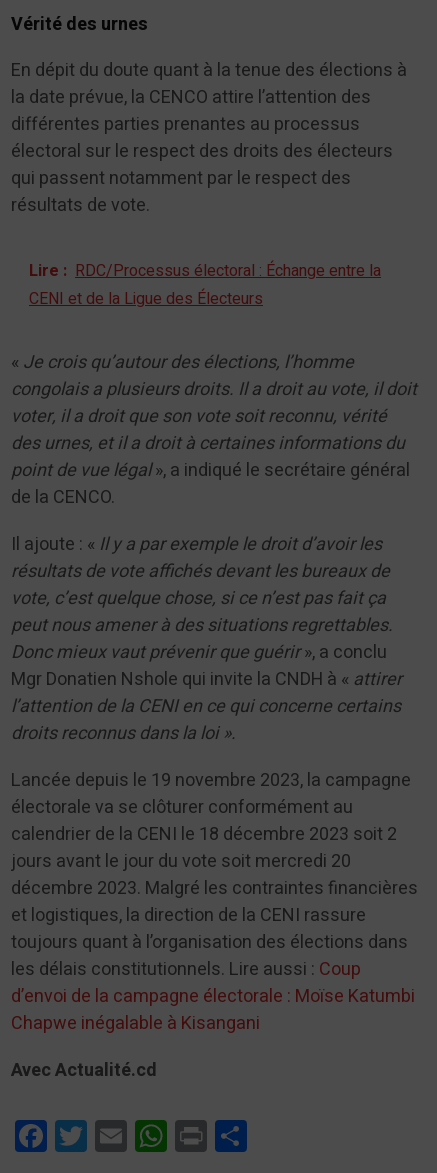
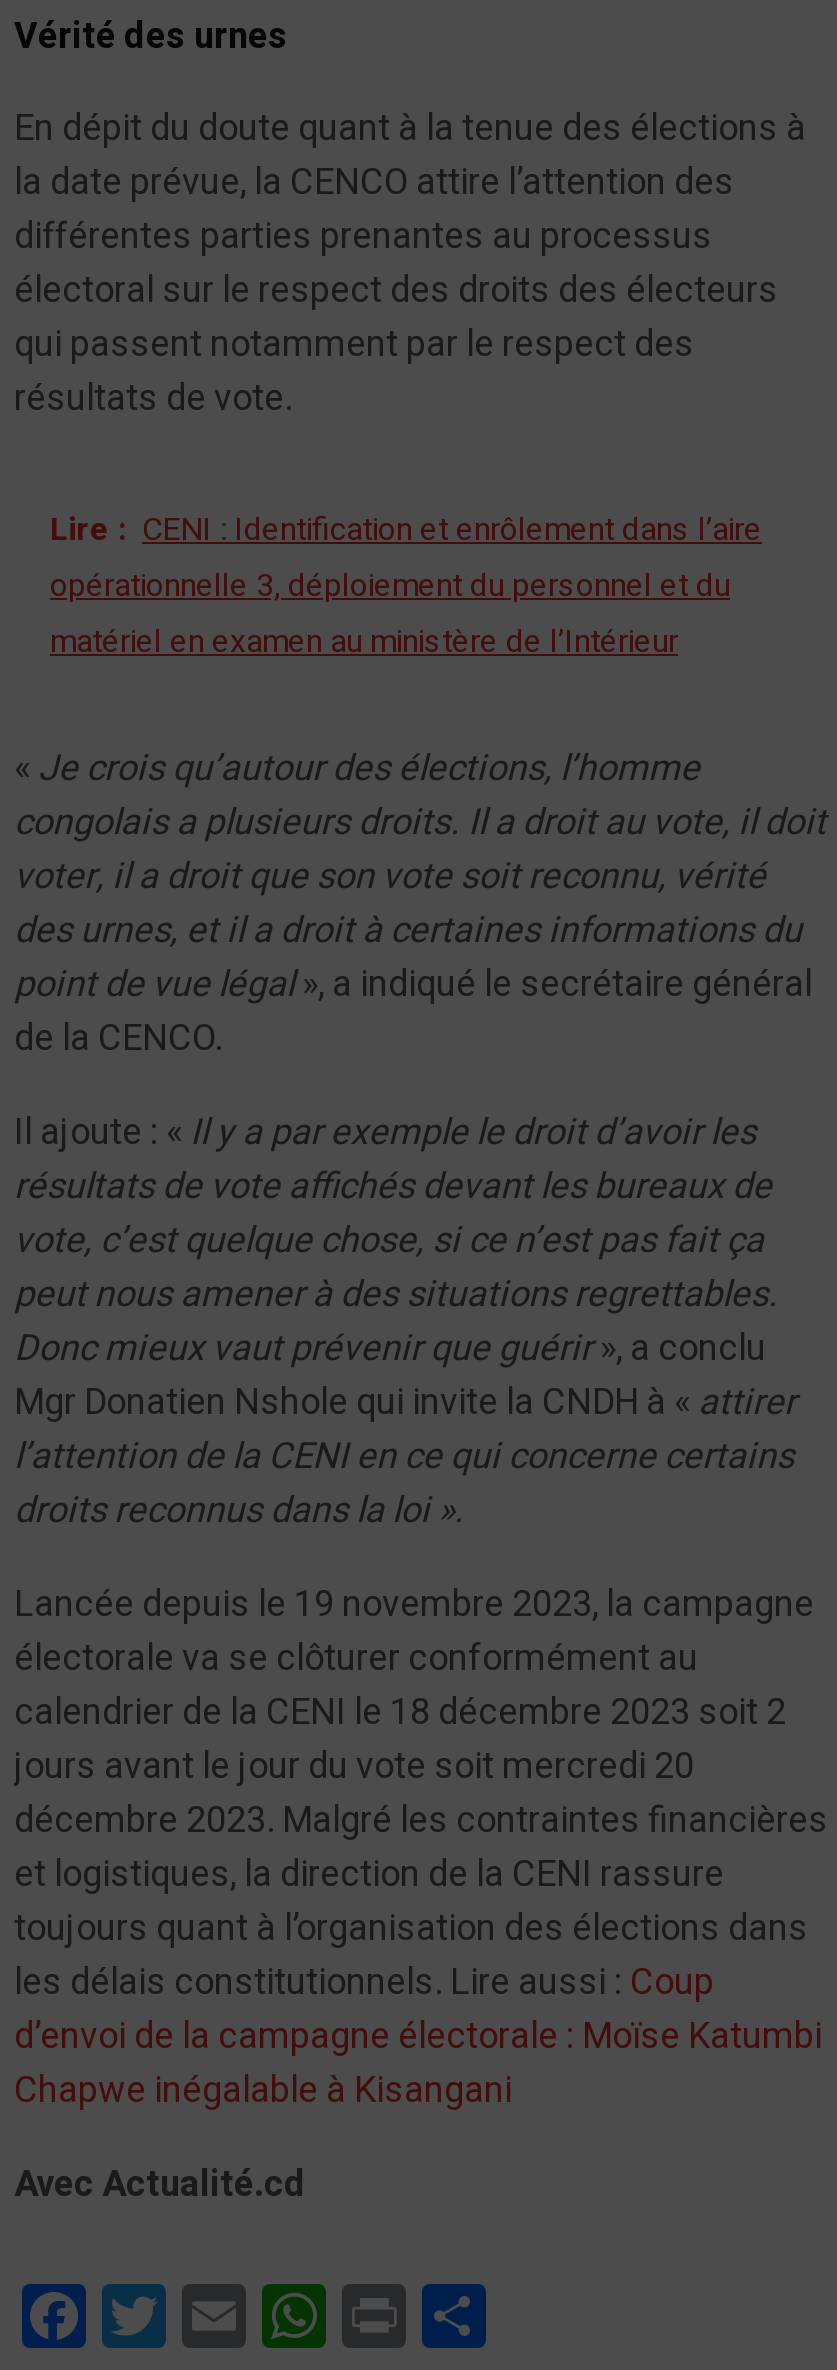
- Lire : RDC/Processus électoral : Échange entre la
- CENI et de la Ligue des Électeurs
+ Lire : CENI : Identification et enrôlement dans l’aire
+ opérationnelle 3, déploiement du personnel et du
+ matériel en examen au ministère de l’Intérieur
